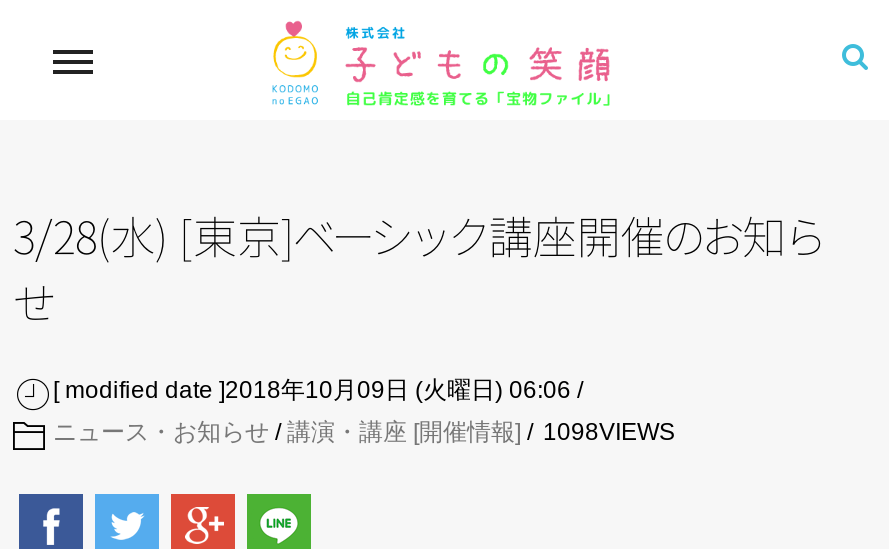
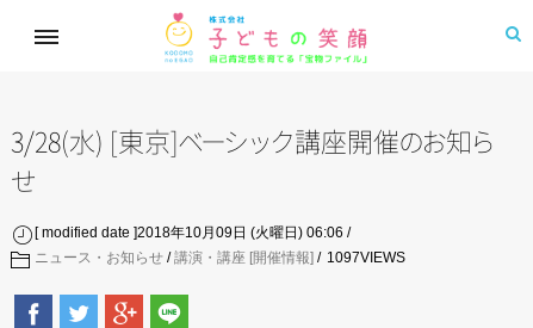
- ニュース・お知らせ/講演・講座 [開催情報] 1098VIEWS
+ ニュース・お知らせ/講演・講座 [開催情報] 1097VIEWS
